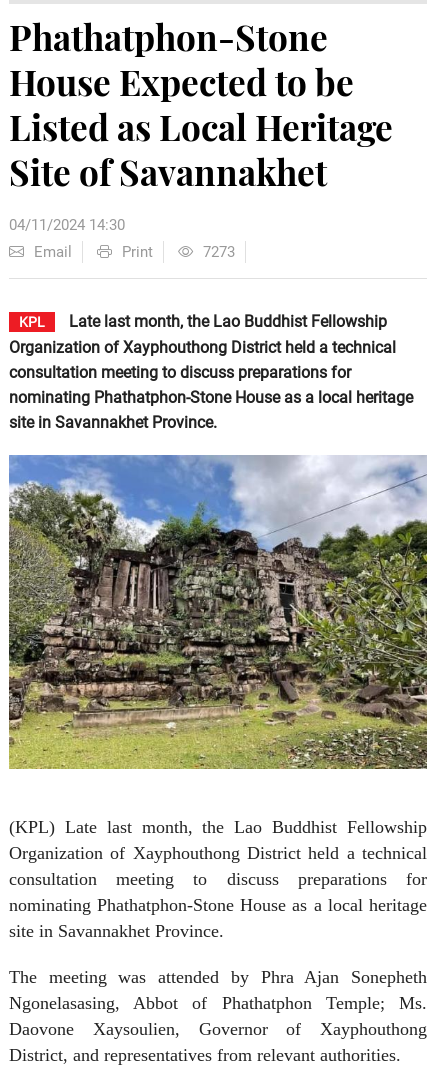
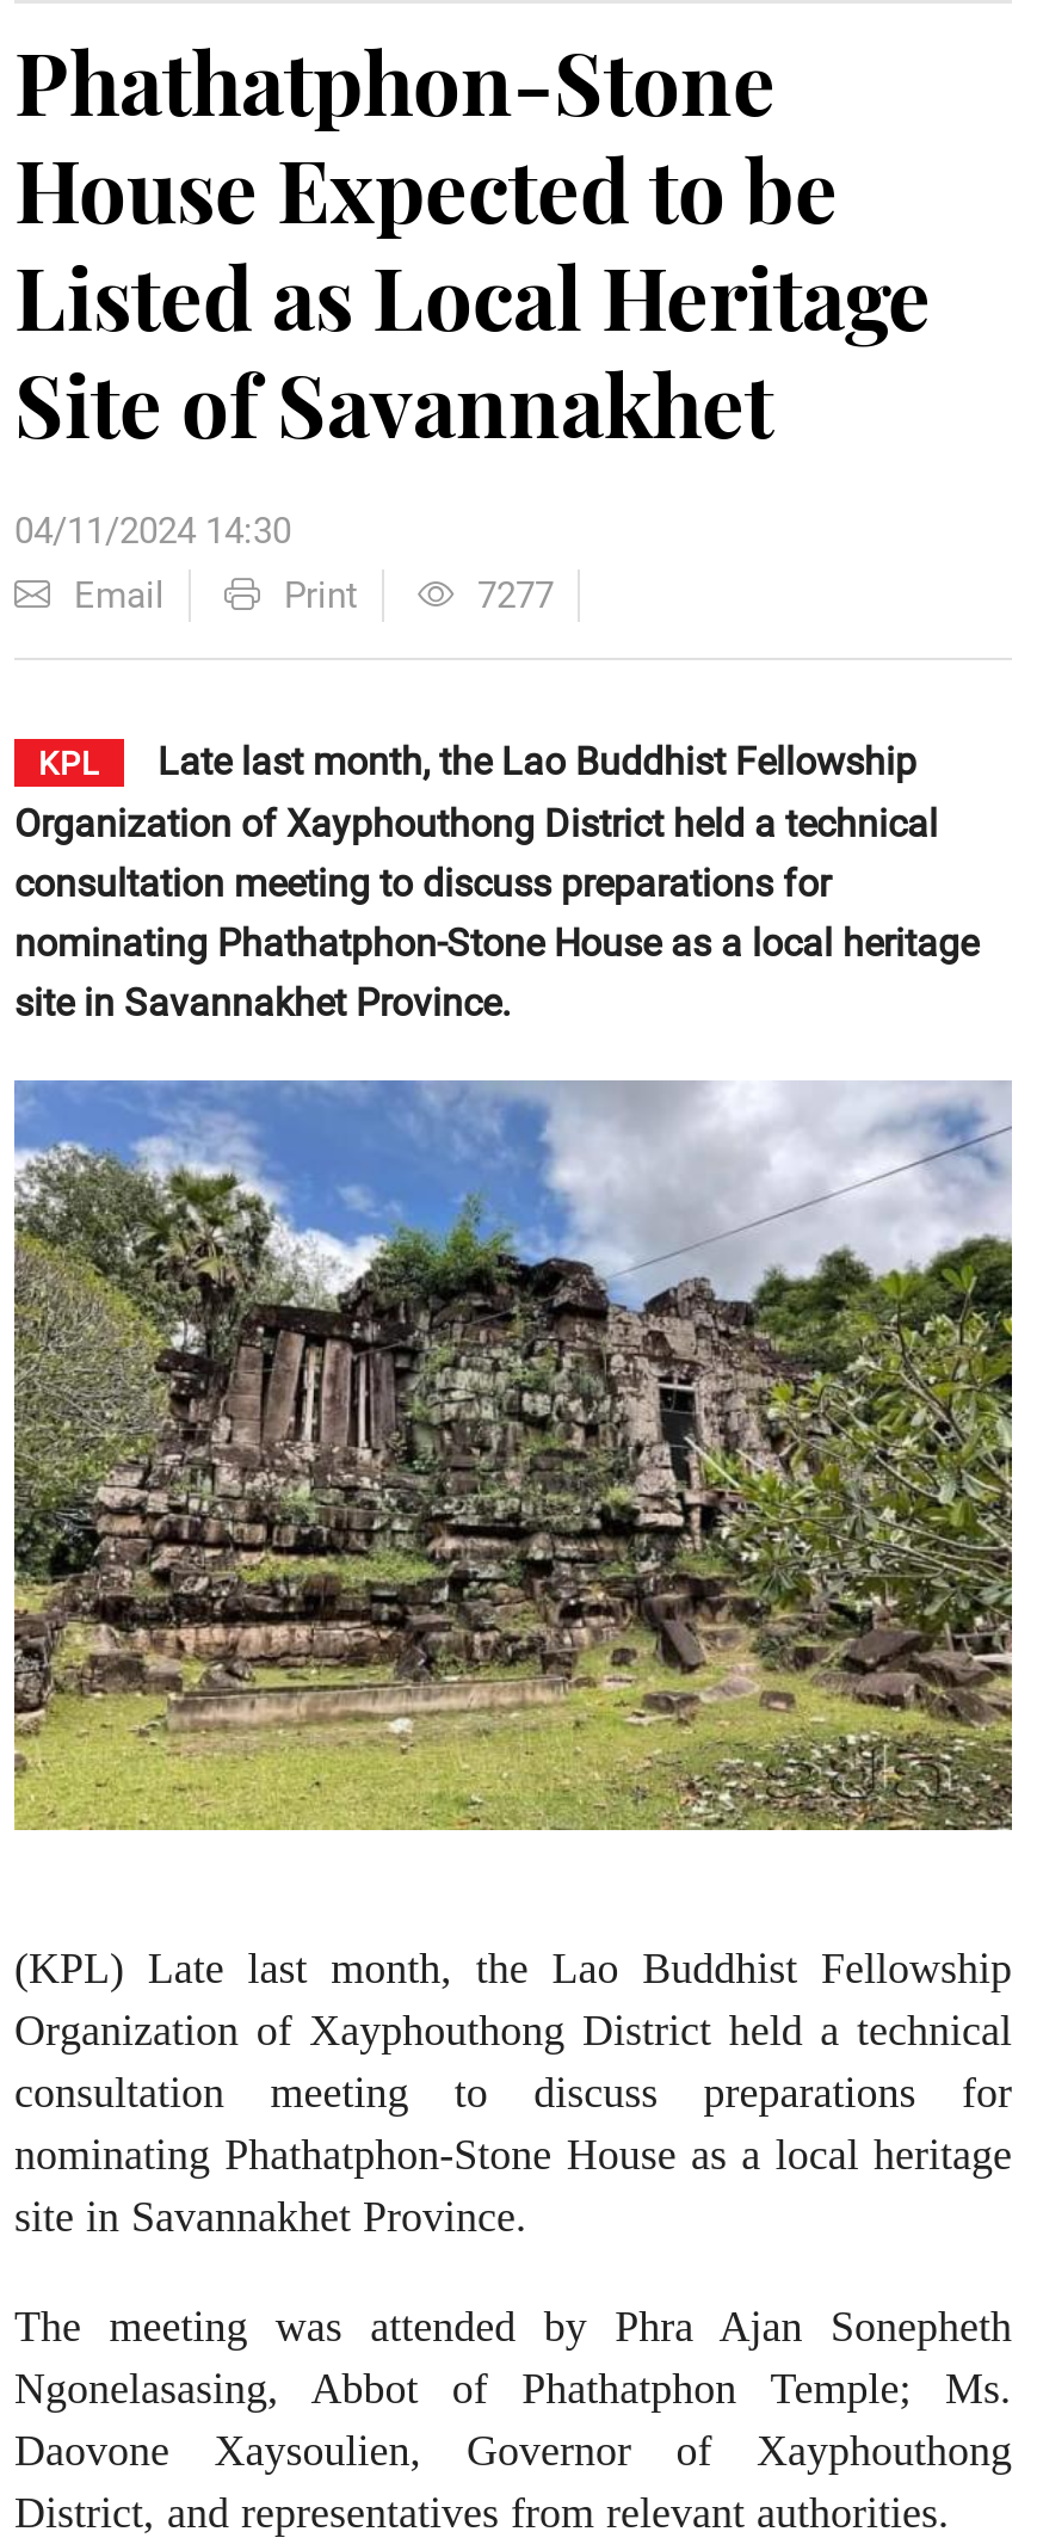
- 7273
+ 7277
